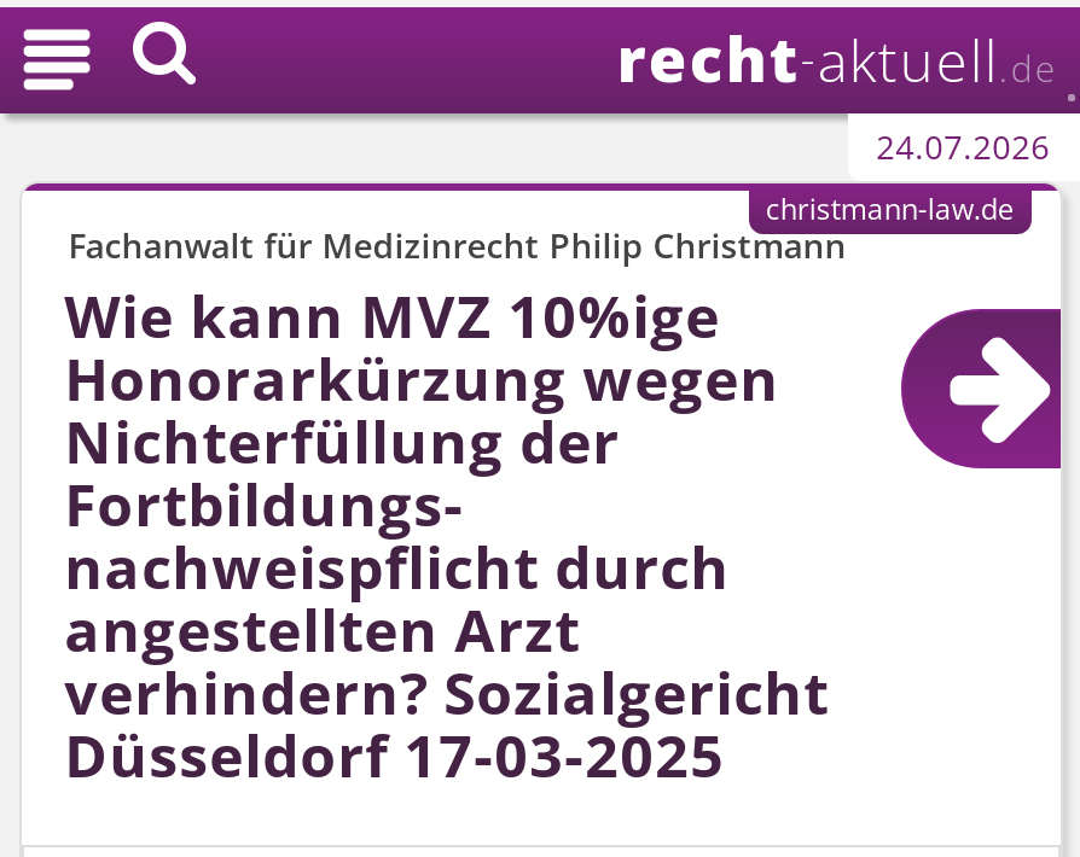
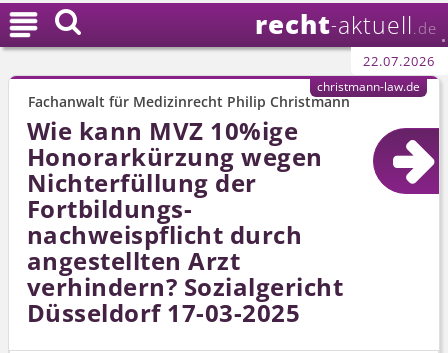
- 24.07.2026
+ 22.07.2026
